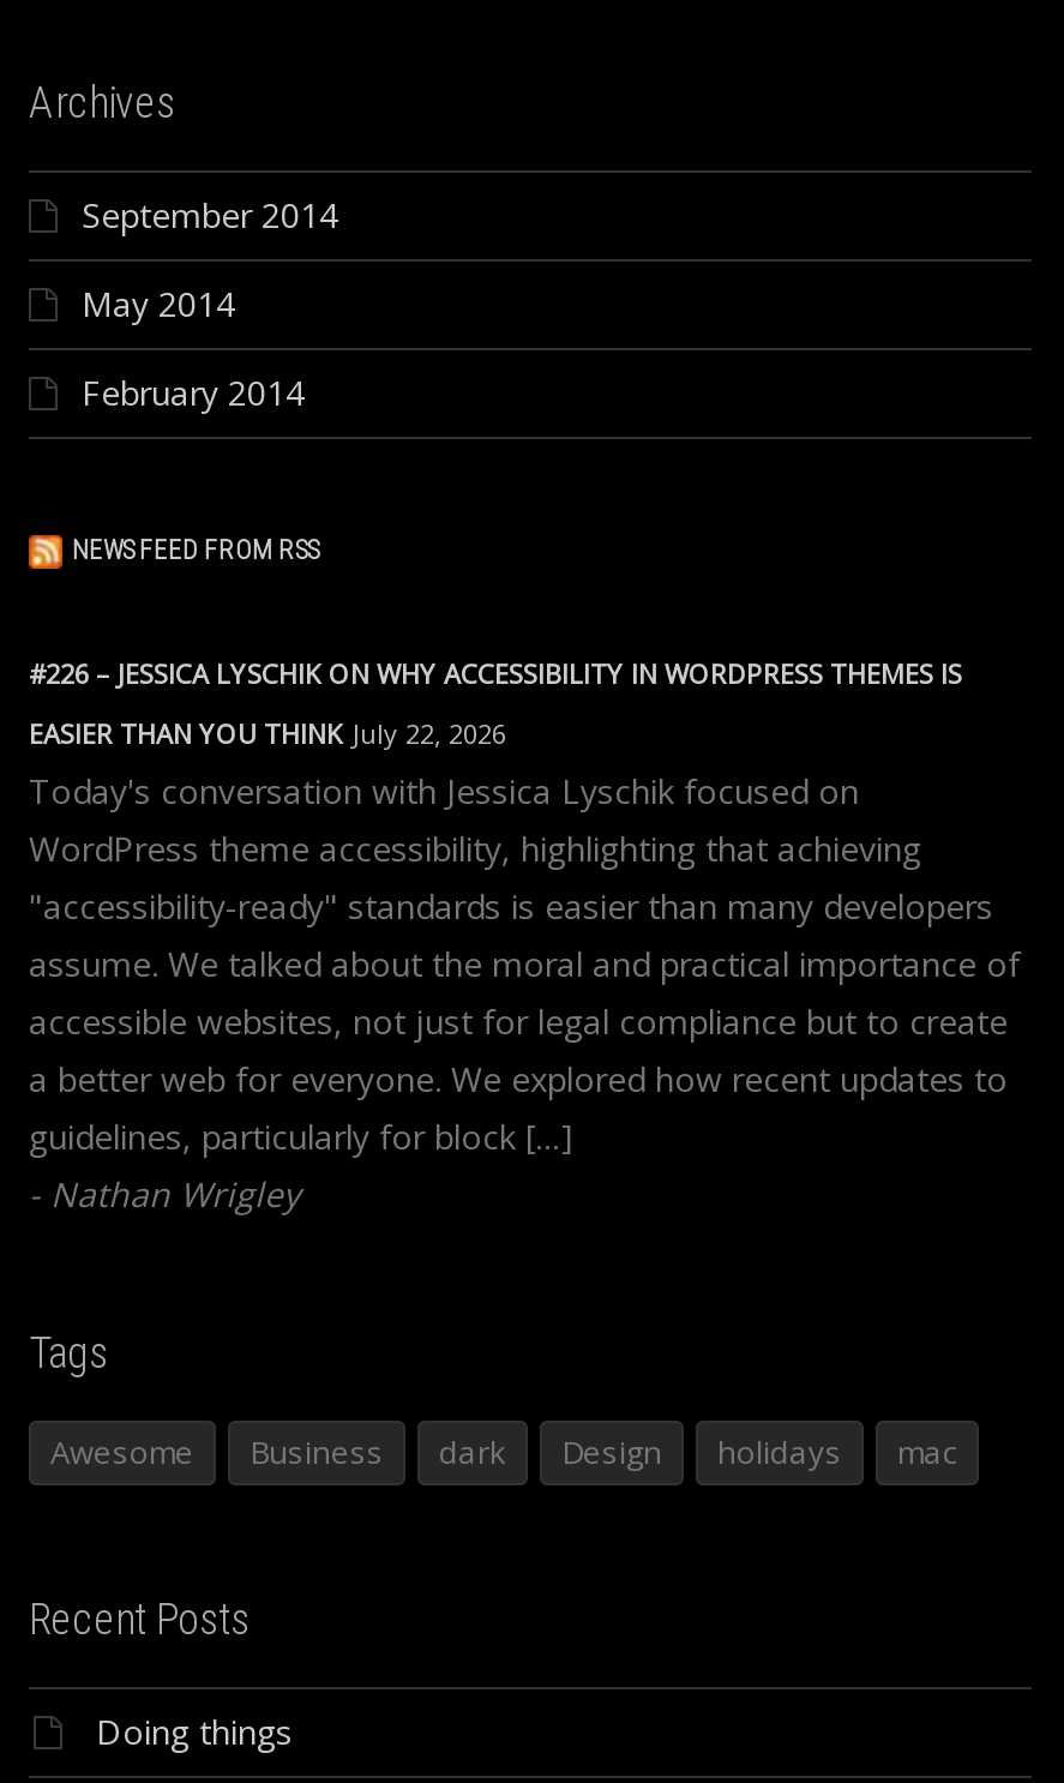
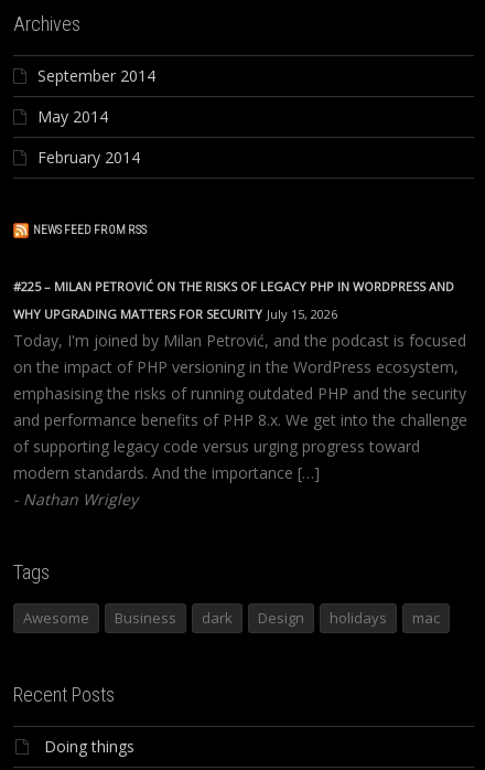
- #226 – JESSICA LYSCHIK ON WHY ACCESSIBILITY IN WORDPRESS THEMES IS
+ #225 – MILAN PETROVIĆ ON THE RISKS OF LEGACY PHP IN WORDPRESS AND

- EASIER THAN YOU THINK July 22, 2026
- Today's conversation with Jessica Lyschik focused on
- WordPress theme accessibility, highlighting that achieving
- "accessibility-ready" standards is easier than many developers
- assume. We talked about the moral and practical importance of
- accessible websites, not just for legal compliance but to create
- a better web for everyone. We explored how recent updates to
- guidelines, particularly for block […]
+ WHY UPGRADING MATTERS FOR SECURITY July 15, 2026
+ Today, I'm joined by Milan Petrović, and the podcast is focused
+ on the impact of PHP versioning in the WordPress ecosystem,
+ emphasising the risks of running outdated PHP and the security
+ and performance benefits of PHP 8.x. We get into the challenge
+ of supporting legacy code versus urging progress toward
+ modern standards. And the importance […]
